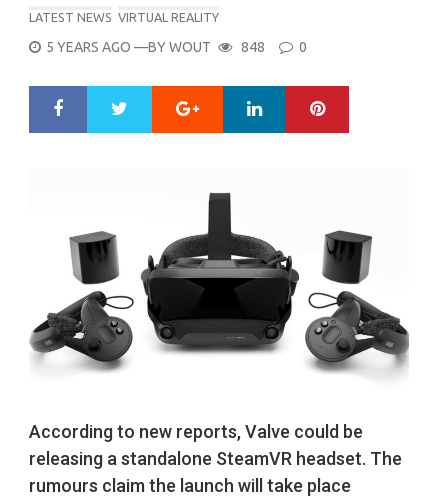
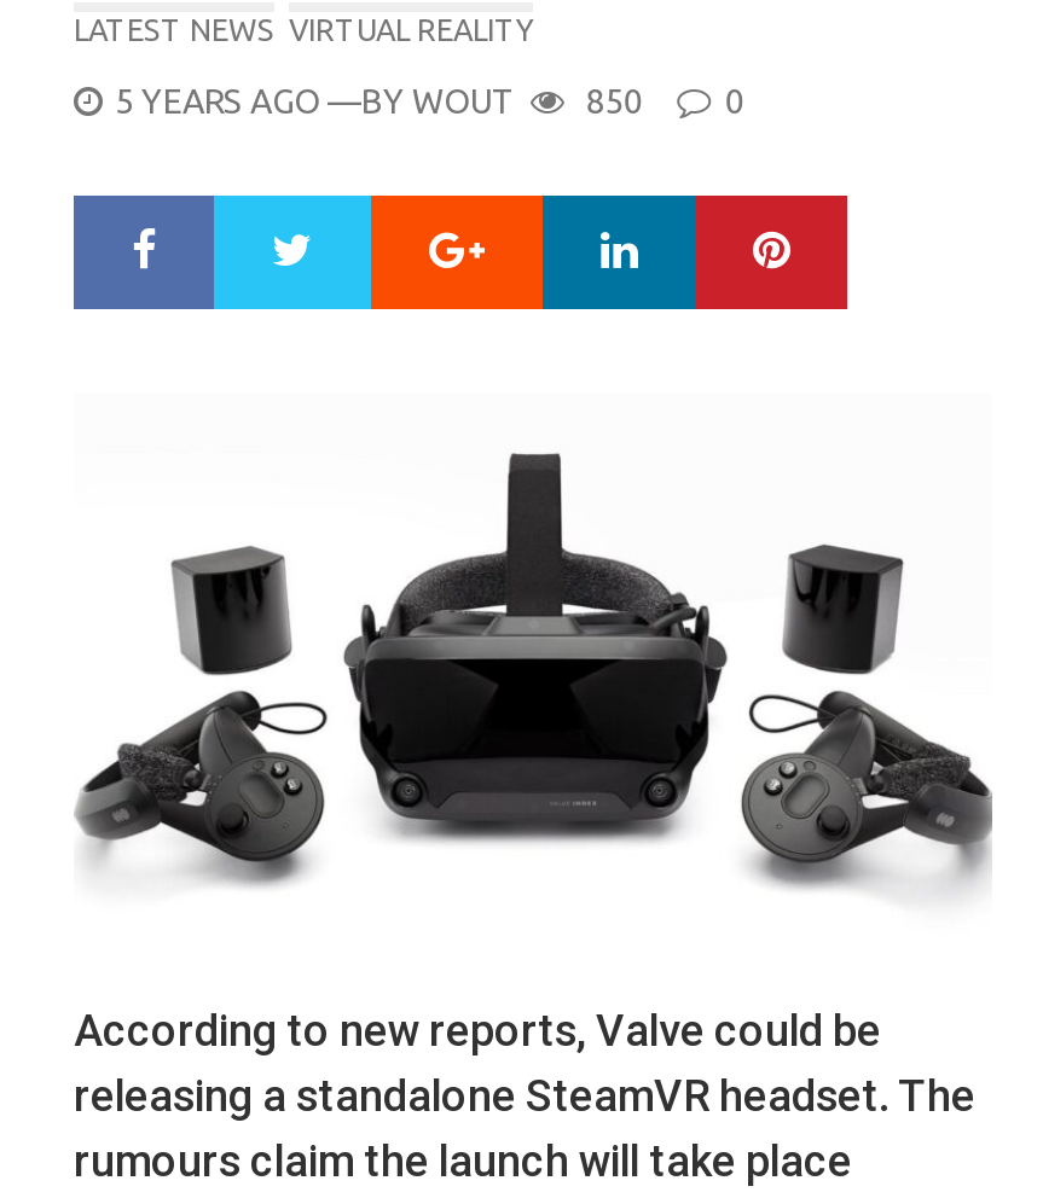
- 848
+ 850
